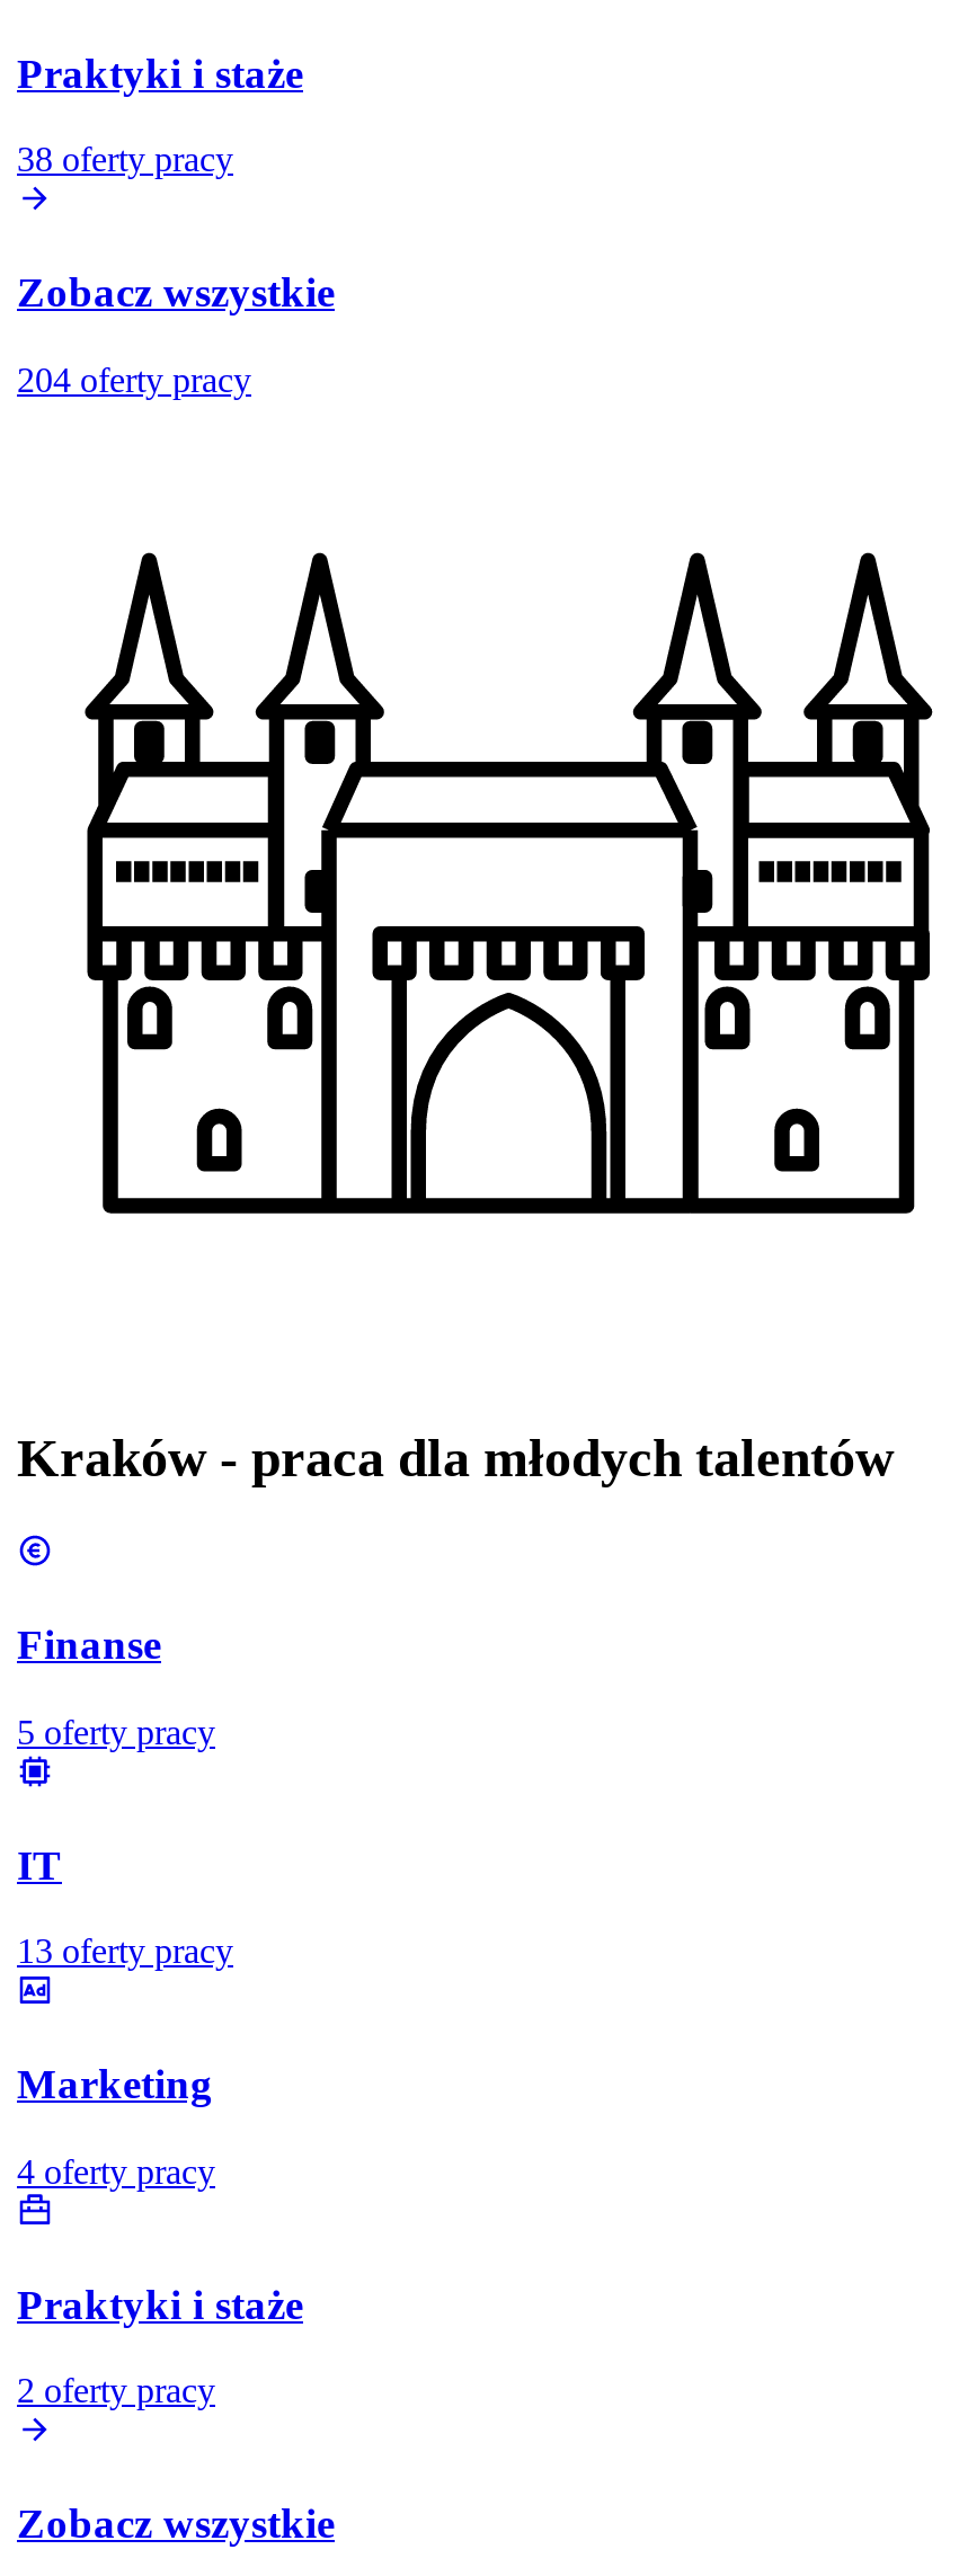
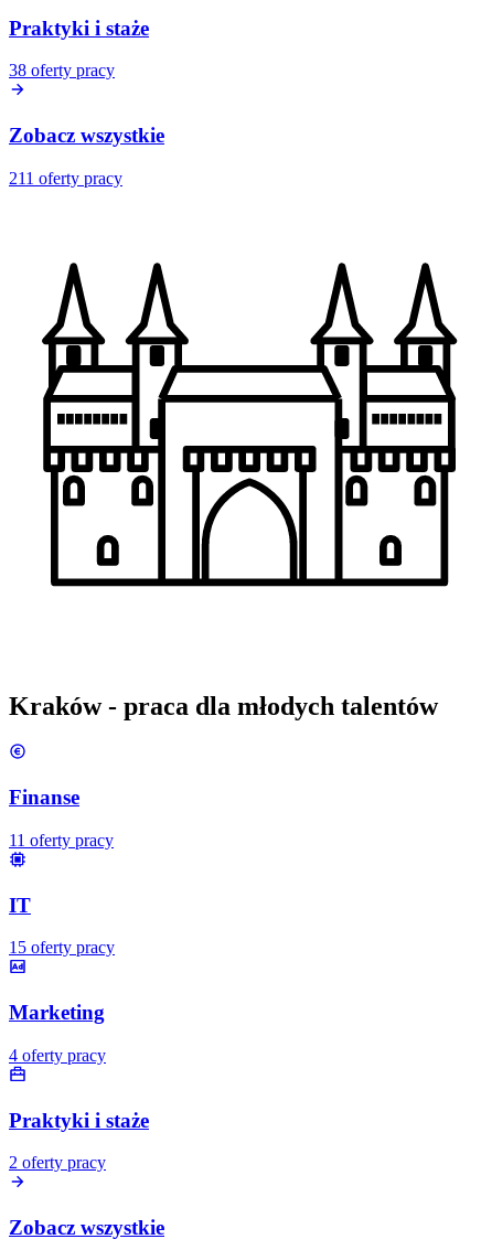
- 204 oferty pracy
+ 211 oferty pracy

- 5 oferty pracy
+ 11 oferty pracy

- 13 oferty pracy
+ 15 oferty pracy
